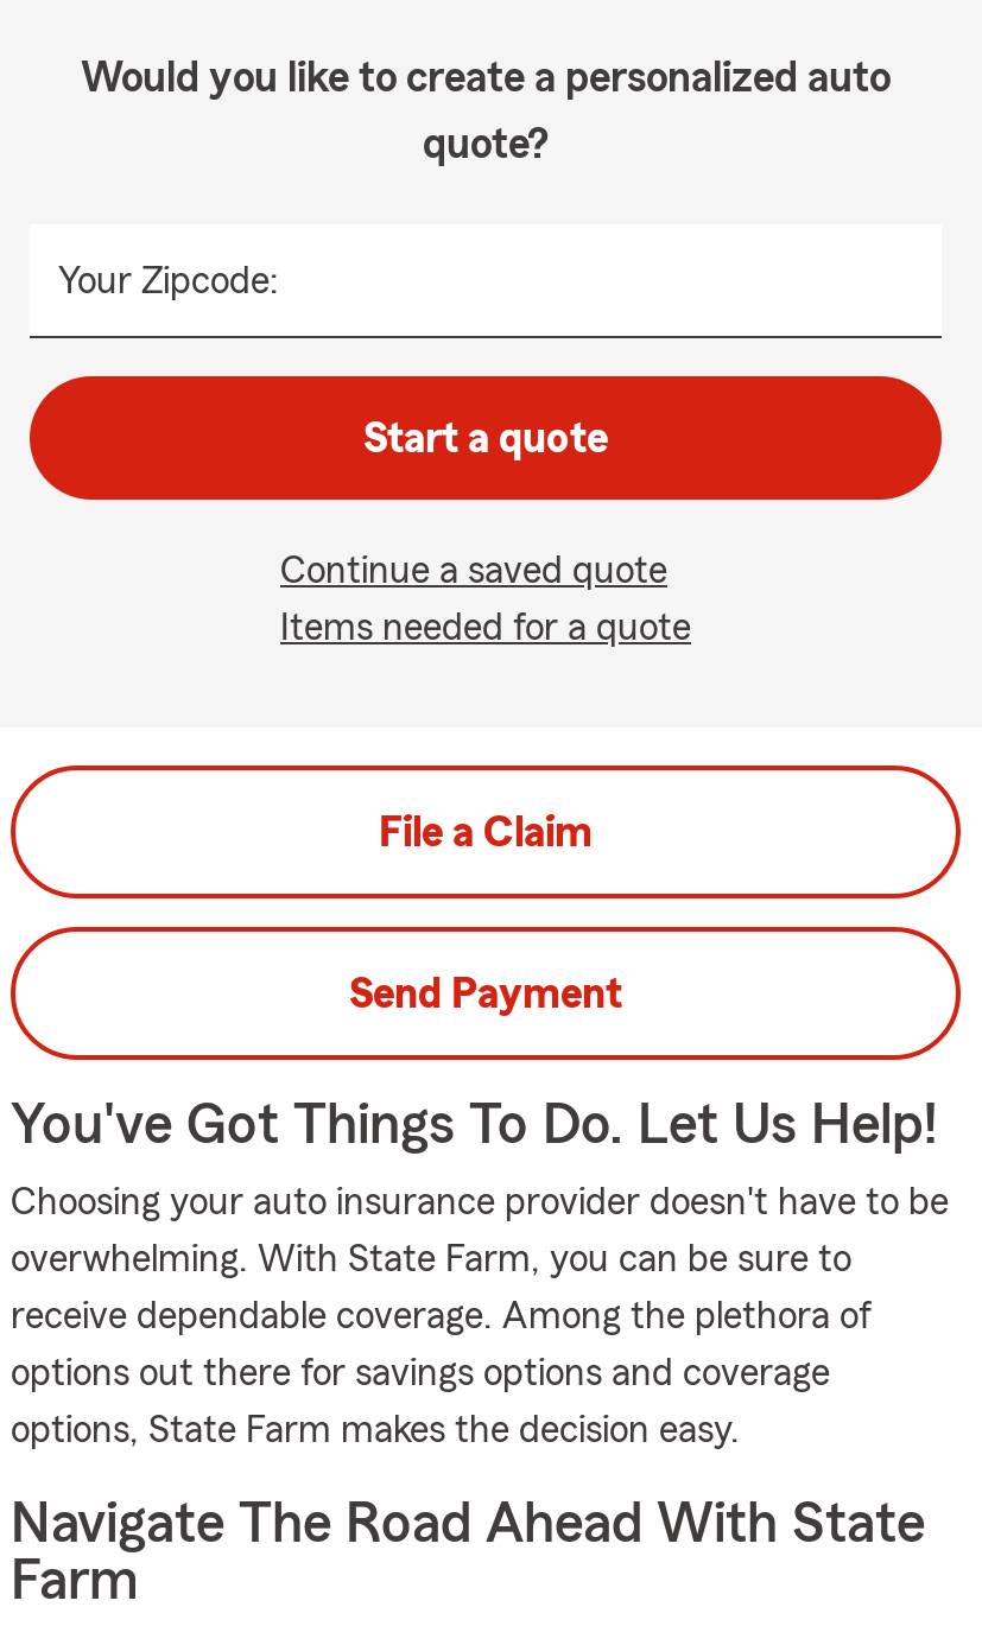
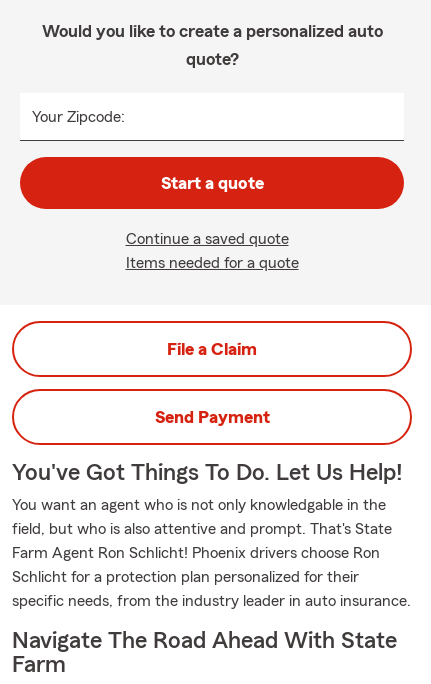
- Choosing your auto insurance provider doesn't have to be
+ You want an agent who is not only knowledgable in the

- overwhelming. With State Farm, you can be sure to
+ field, but who is also attentive and prompt. That's State

- receive dependable coverage. Among the plethora of
+ Farm Agent Ron Schlicht! Phoenix drivers choose Ron

- options out there for savings options and coverage
+ Schlicht for a protection plan personalized for their

- options, State Farm makes the decision easy.
+ specific needs, from the industry leader in auto insurance.
